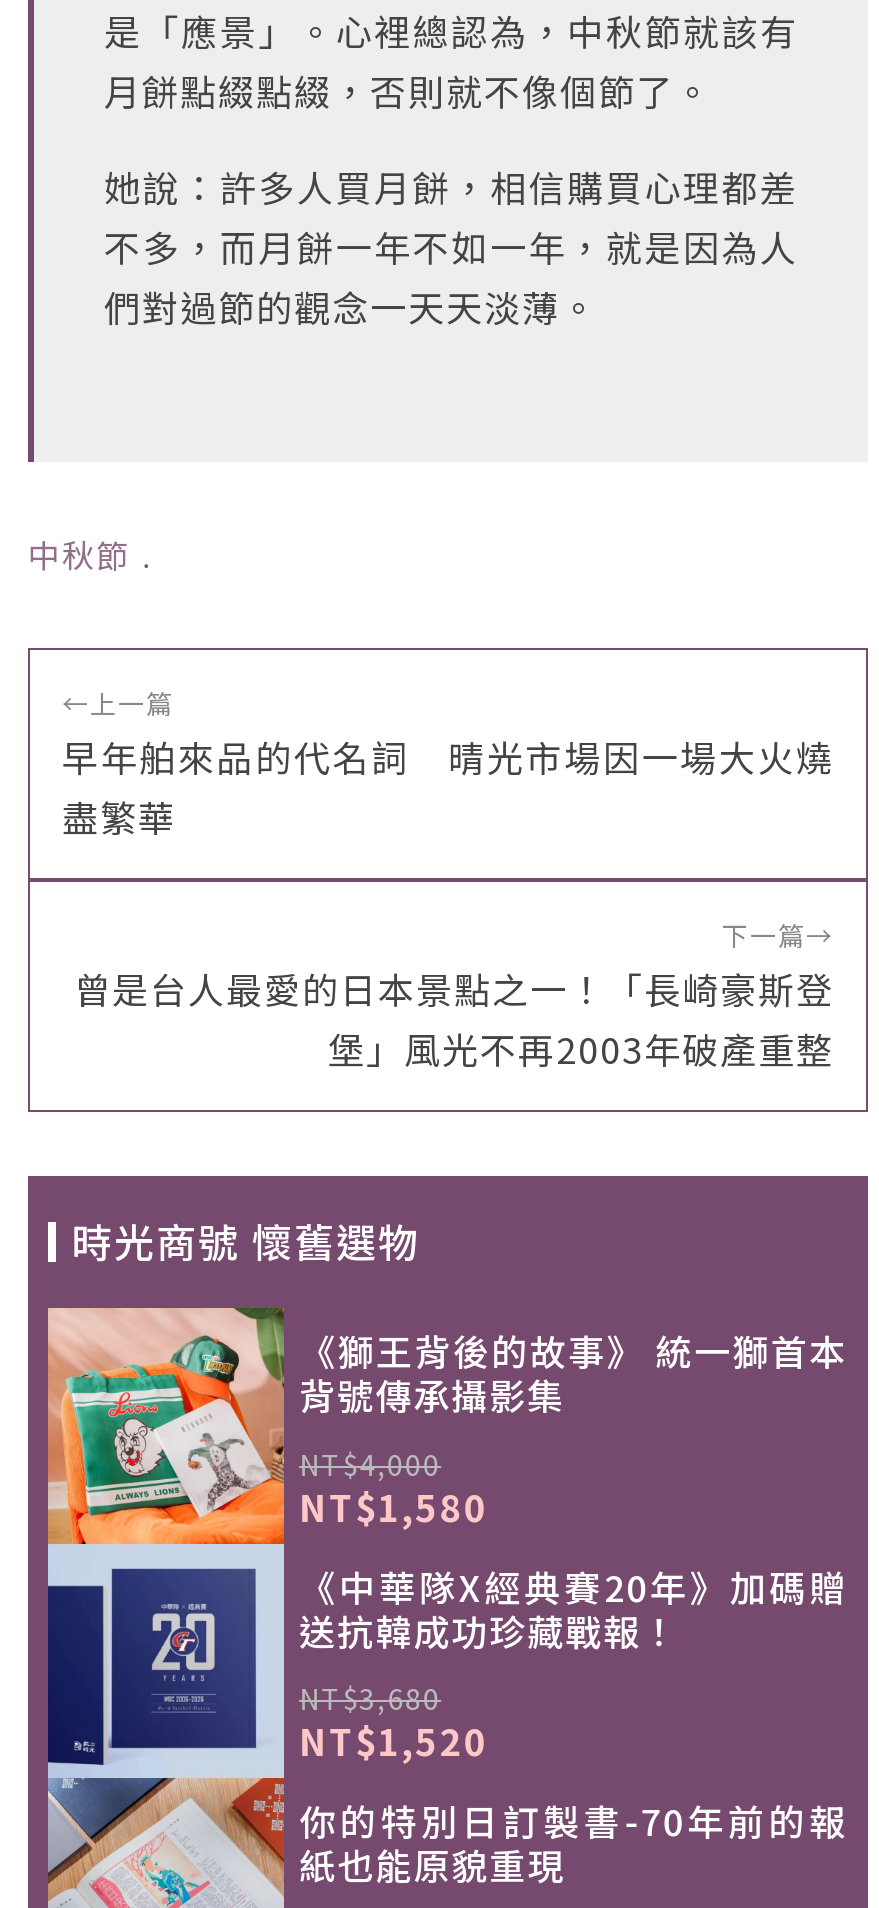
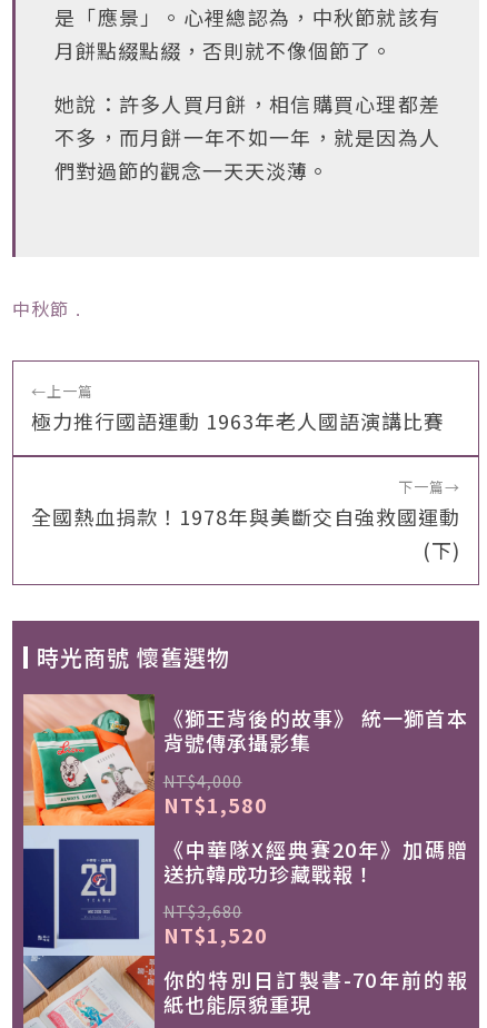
- 早年舶來品的代名詞 晴光市場因一場大火燒
- 盡繁華
+ 極力推行國語運動 1963年老人國語演講比賽

- 曾是台人最愛的日本景點之一！「長崎豪斯登
- 堡」風光不再2003年破產重整
+ 全國熱血捐款！1978年與美斷交自強救國運動
+ (下)
